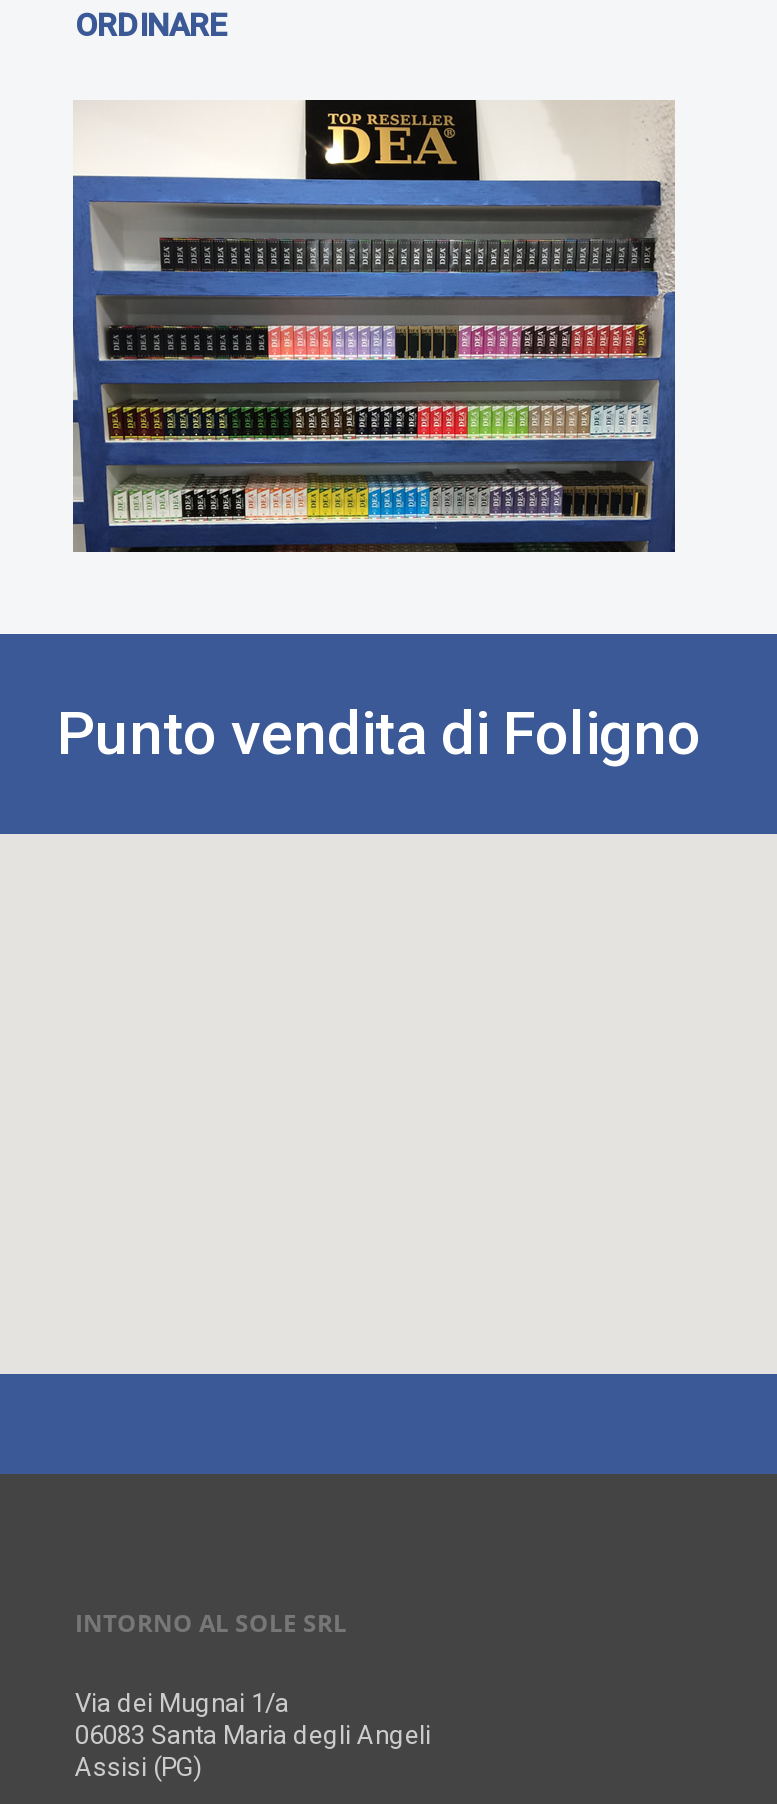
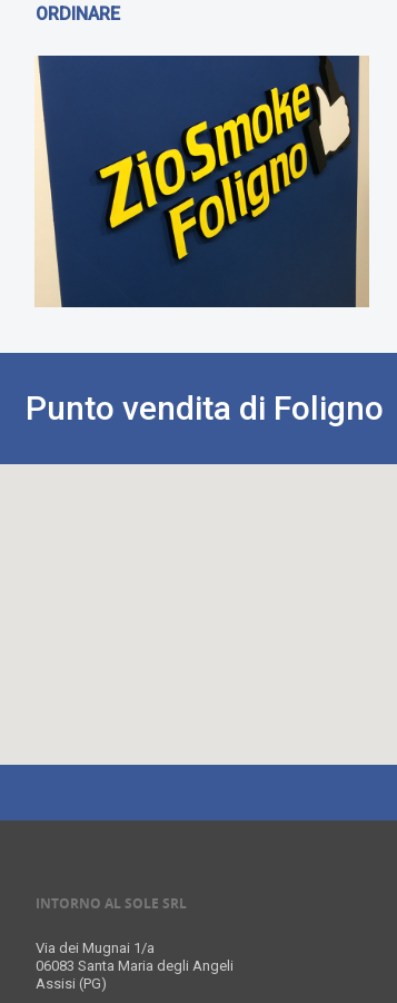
- [image]
+ [image]
